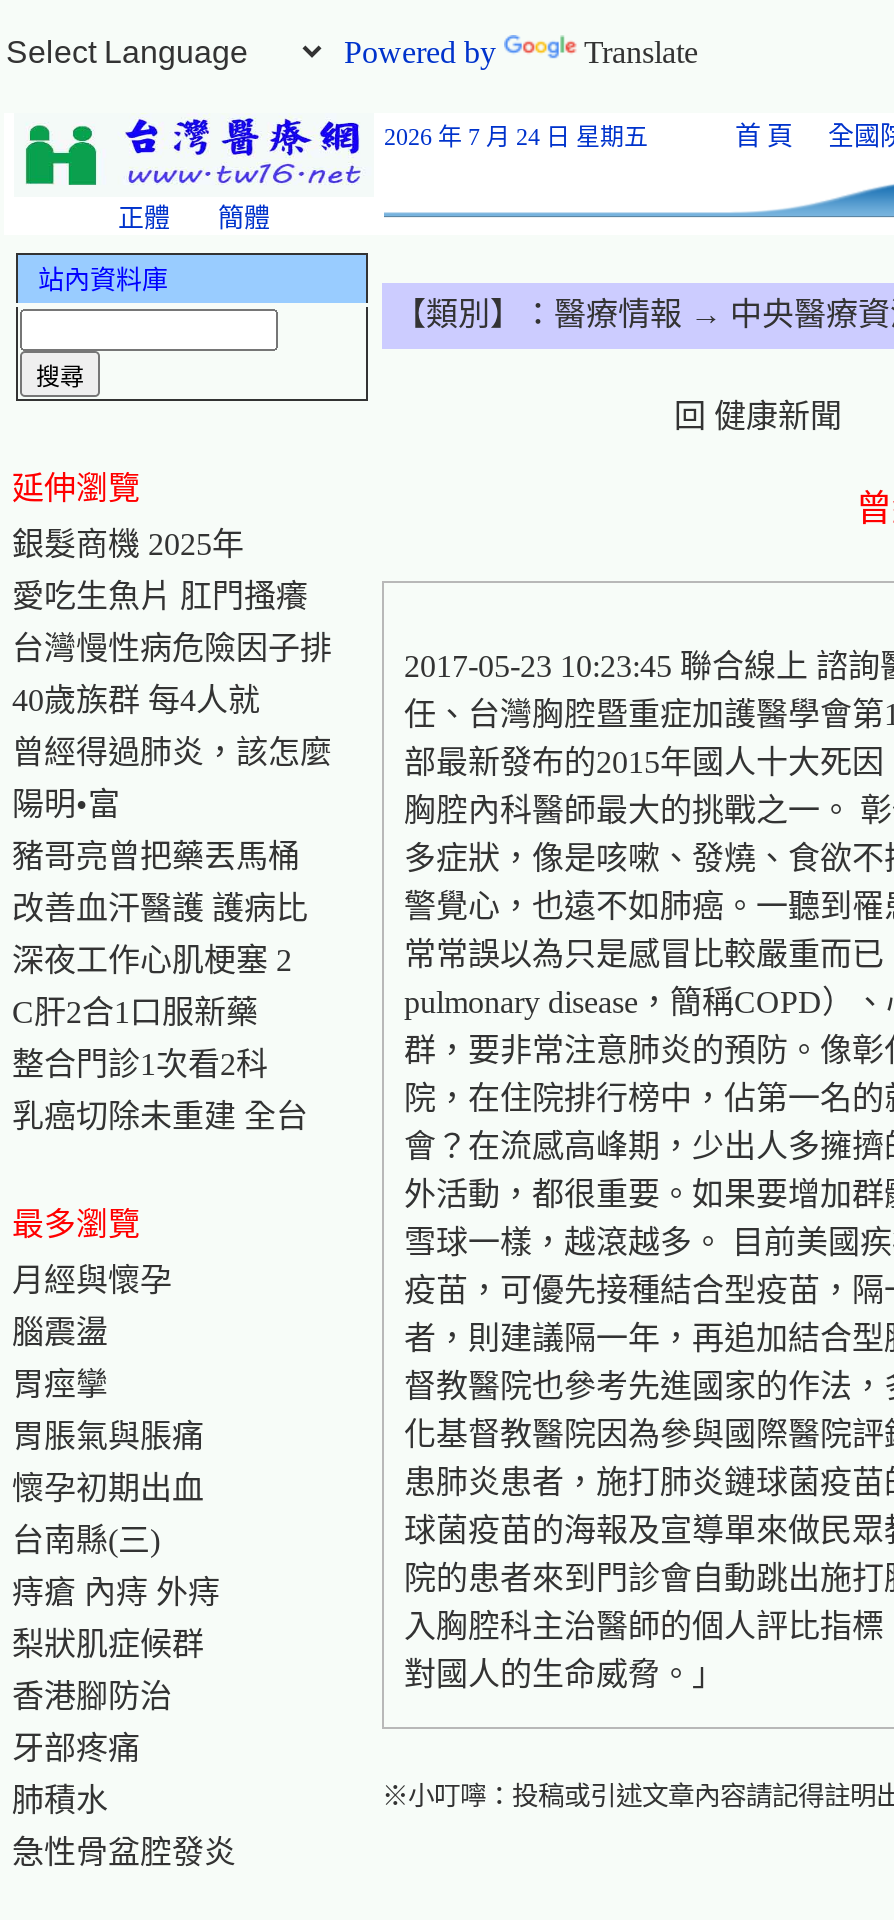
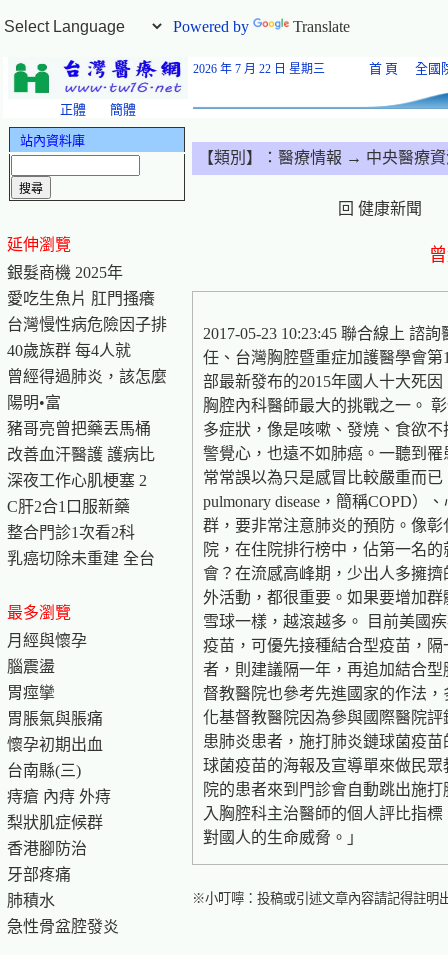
- 2026 年 7 月 24 日星期五
+ 2026 年 7 月 22 日星期三
